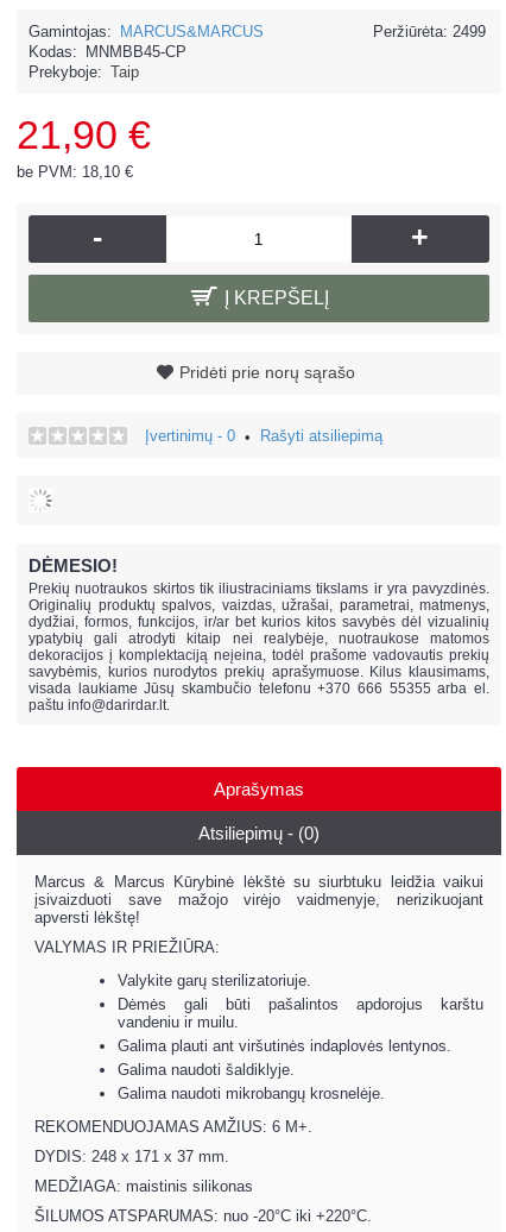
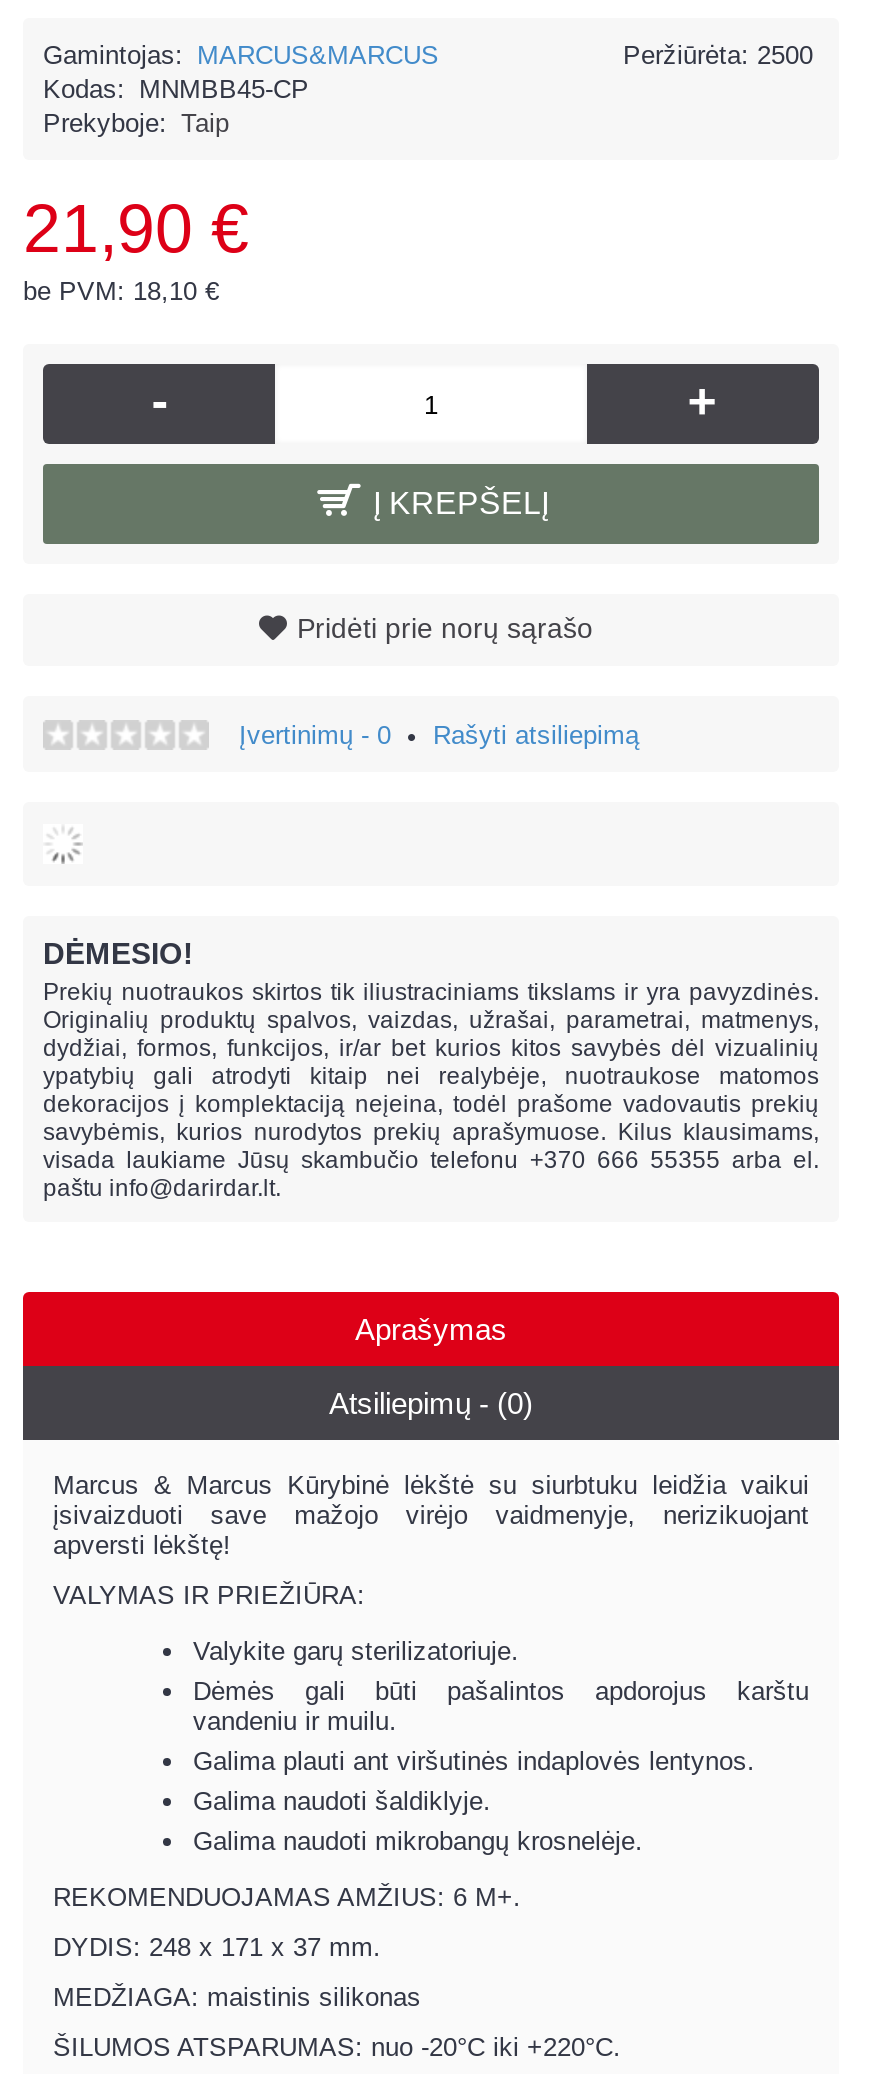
- Peržiūrėta: 2499
+ Peržiūrėta: 2500
